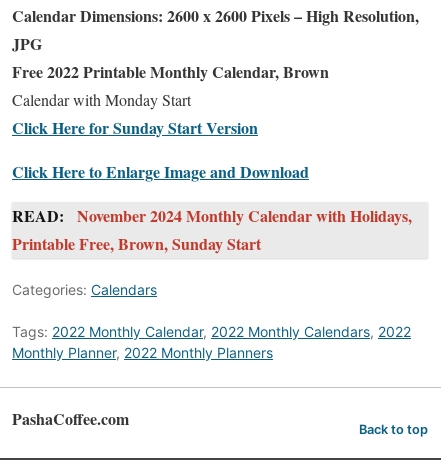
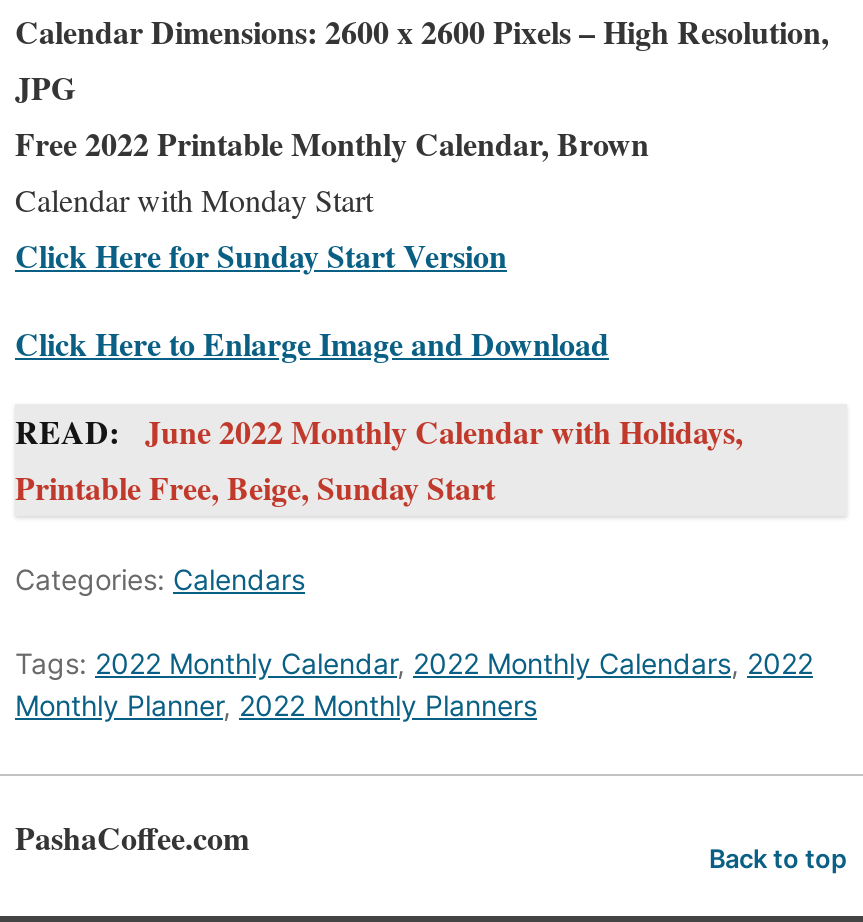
- READ: November 2024 Monthly Calendar with Holidays,
+ READ: June 2022 Monthly Calendar with Holidays,

- Printable Free, Brown, Sunday Start
+ Printable Free, Beige, Sunday Start
